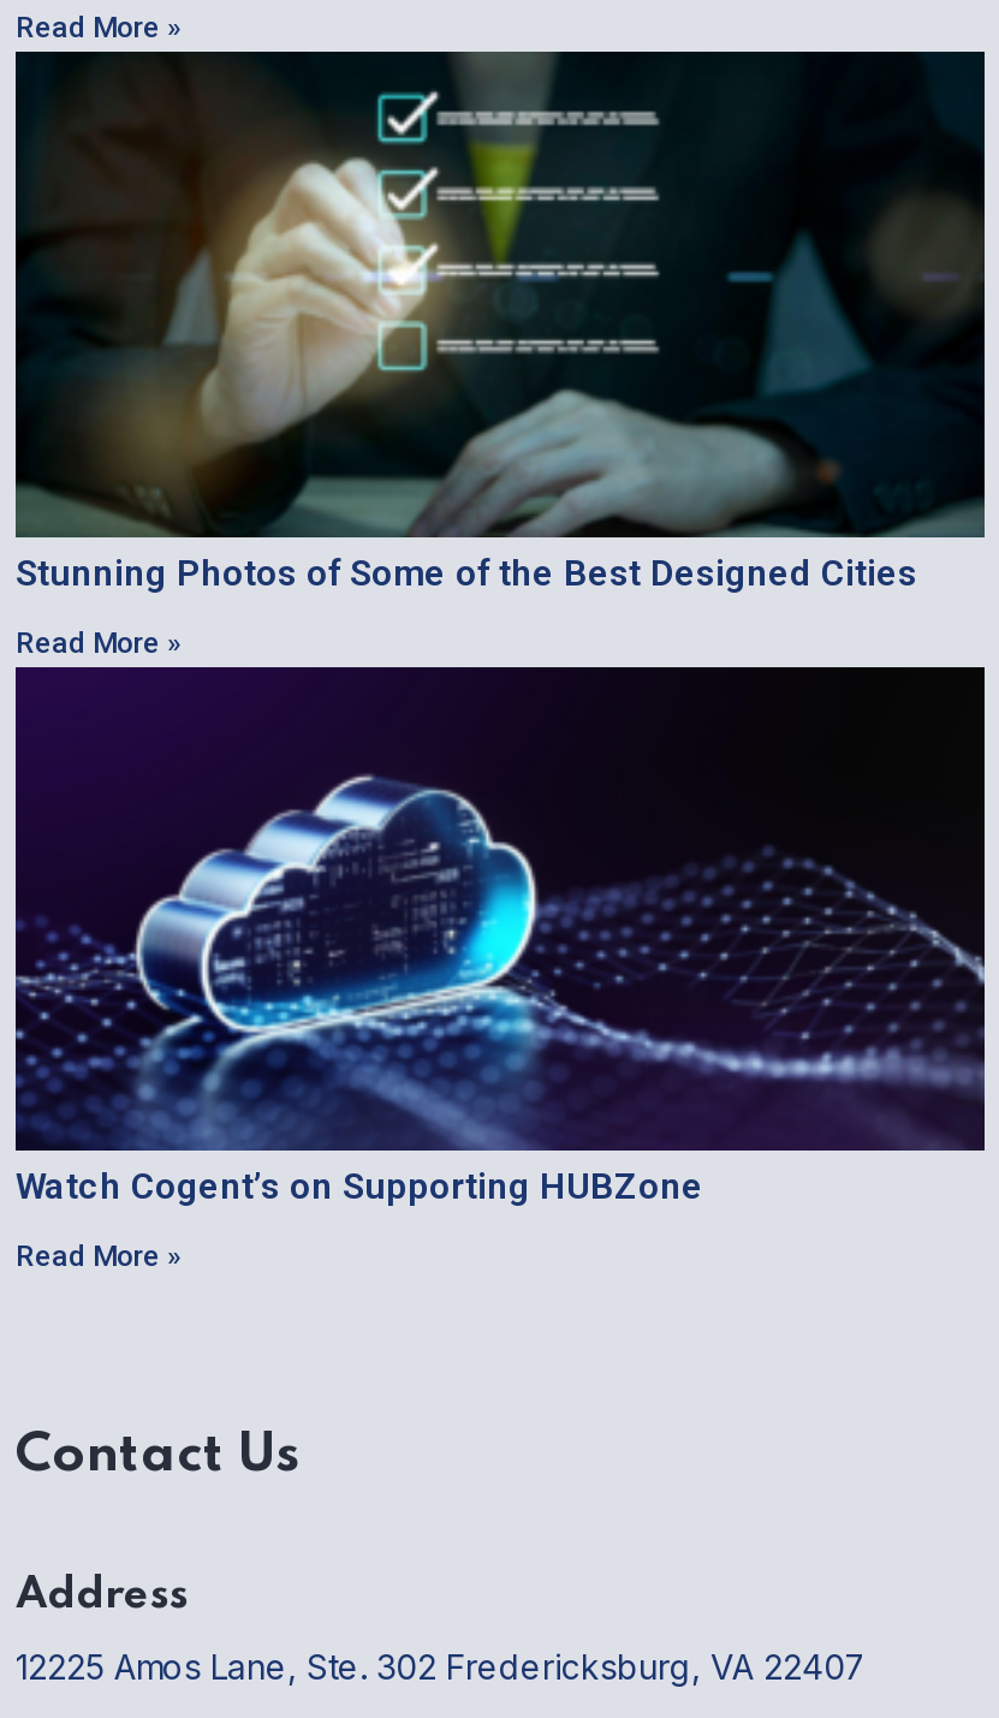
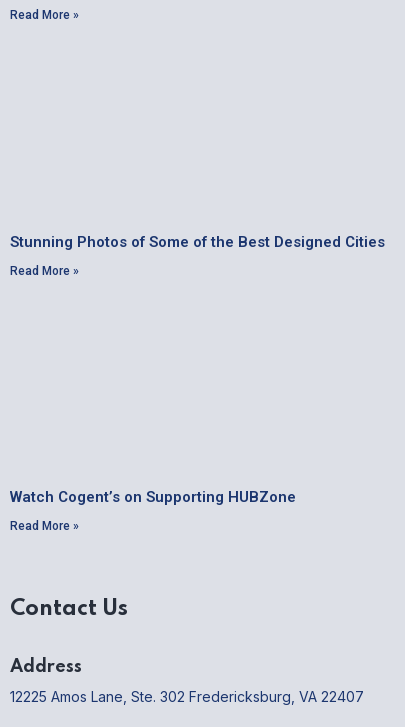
- [image]

- [image]
